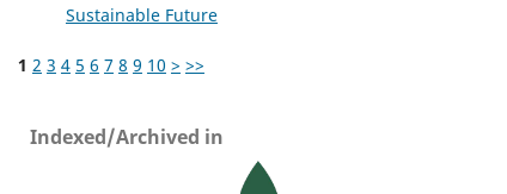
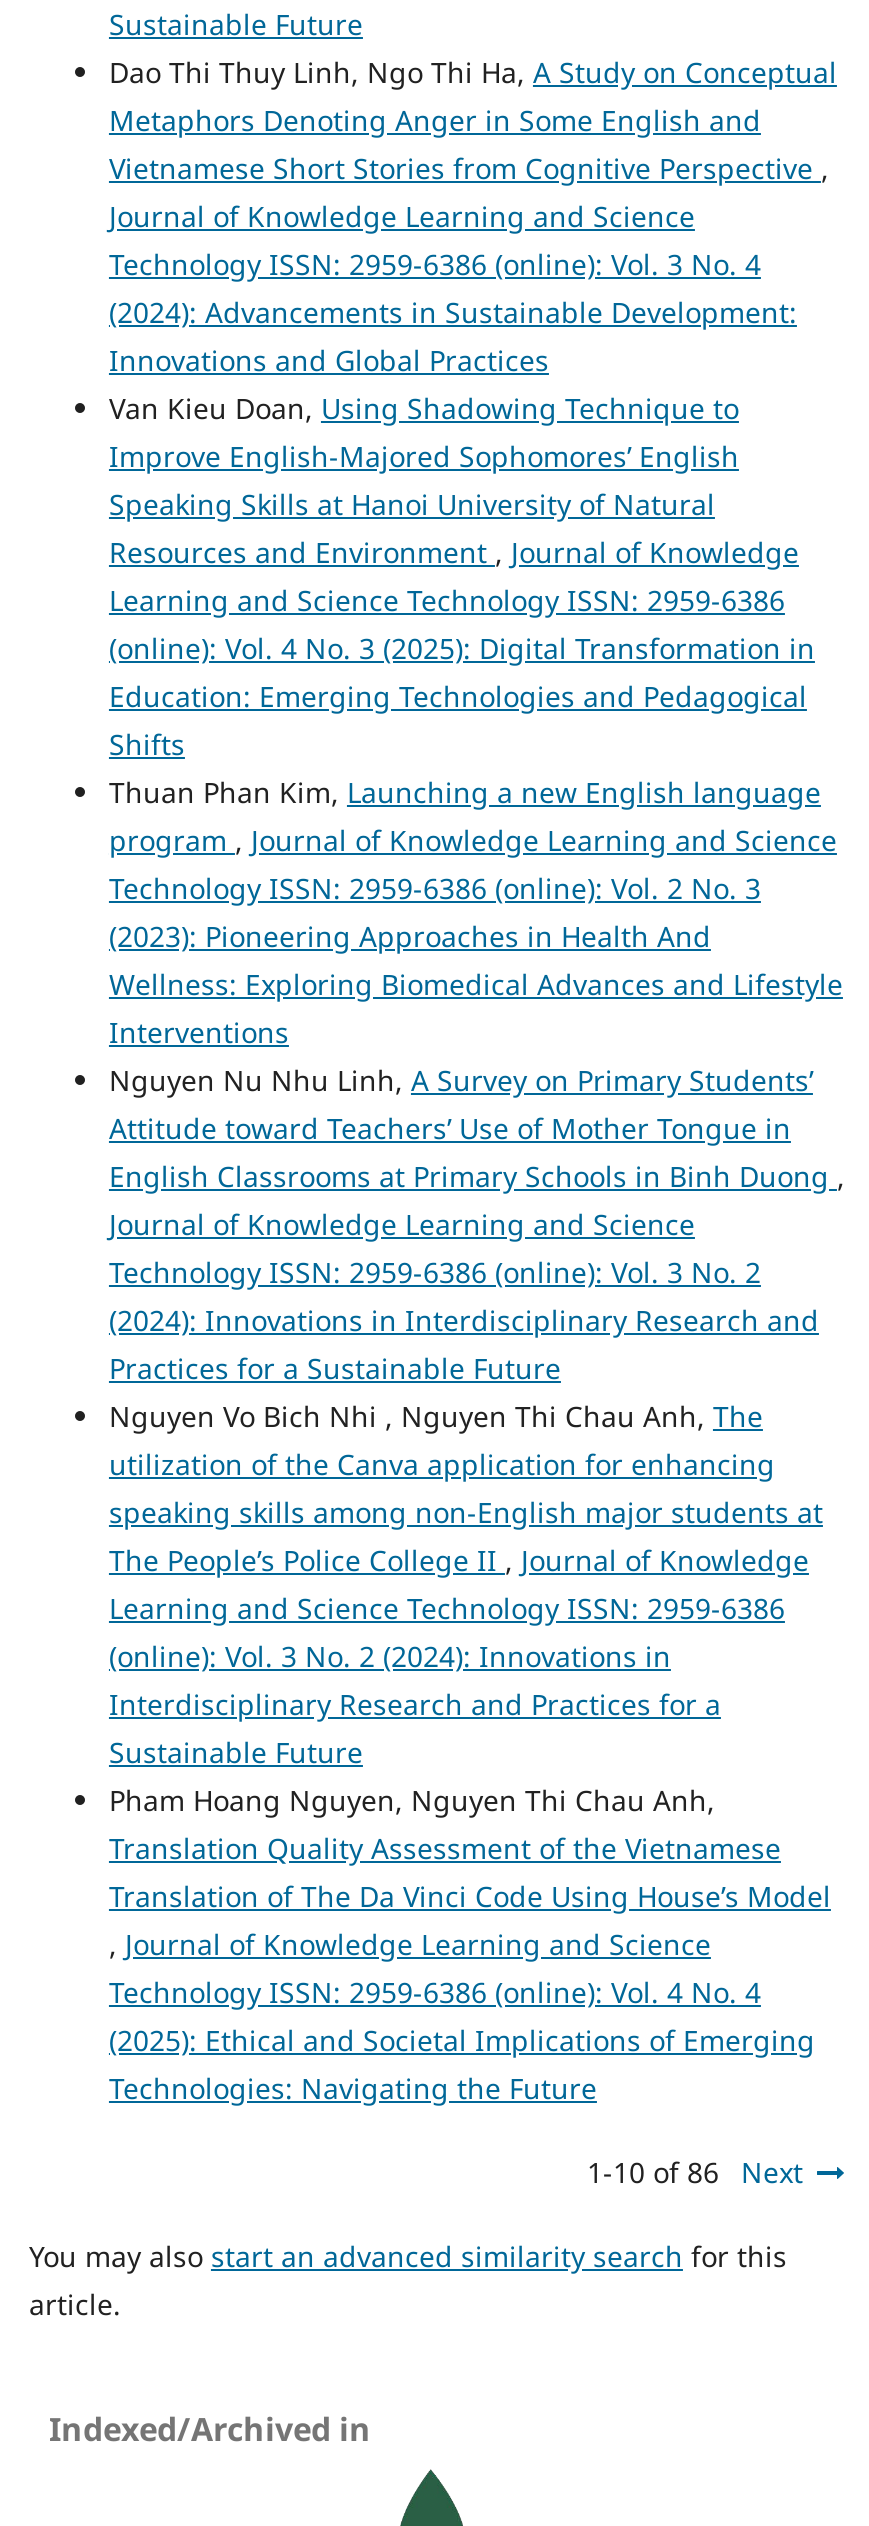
- 1 2 3 4 5 6 7 8 9 10 > >>
+ Dao Thi Thuy Linh, Ngo Thi Ha, A Study on Conceptual
+ Metaphors Denoting Anger in Some English and
+ Vietnamese Short Stories from Cognitive Perspective,
+ Journal of Knowledge Learning and Science
+ Technology ISSN: 2959-6386 (online): Vol. 3 No. 4
+ (2024): Advancements in Sustainable Development:
+ Innovations and Global Practices
+ Van Kieu Doan, Using Shadowing Technique to
+ Improve English-Majored Sophomores’ English
+ Speaking Skills at Hanoi University of Natural
+ Resources and Environment, Journal of Knowledge
+ Learning and Science Technology ISSN: 2959-6386
+ (online): Vol. 4 No. 3 (2025): Digital Transformation in
+ Education: Emerging Technologies and Pedagogical
+ Shifts
+ Thuan Phan Kim, Launching a new English language
+ program, Journal of Knowledge Learning and Science
+ Technology ISSN: 2959-6386 (online): Vol. 2 No. 3
+ (2023): Pioneering Approaches in Health And
+ Wellness: Exploring Biomedical Advances and Lifestyle
+ Interventions
+ Nguyen Nu Nhu Linh, A Survey on Primary Students’
+ Attitude toward Teachers’ Use of Mother Tongue in
+ English Classrooms at Primary Schools in Binh Duong,
+ Journal of Knowledge Learning and Science
+ Technology ISSN: 2959-6386 (online): Vol. 3 No. 2
+ (2024): Innovations in Interdisciplinary Research and
+ Practices for a Sustainable Future
+ Nguyen Vo Bich Nhi , Nguyen Thi Chau Anh, The
+ utilization of the Canva application for enhancing
+ speaking skills among non-English major students at
+ The People’s Police College II, Journal of Knowledge
+ Learning and Science Technology ISSN: 2959-6386
+ (online): Vol. 3 No. 2 (2024): Innovations in
+ Interdisciplinary Research and Practices for a
+ Sustainable Future
+ Pham Hoang Nguyen, Nguyen Thi Chau Anh,
+ Translation Quality Assessment of the Vietnamese
+ Translation of The Da Vinci Code Using House’s Model
+ , Journal of Knowledge Learning and Science
+ Technology ISSN: 2959-6386 (online): Vol. 4 No. 4
+ (2025): Ethical and Societal Implications of Emerging
+ Technologies: Navigating the Future
+ 1-10 of 86 Next
+ You may also start an advanced similarity search for this
+ article.
